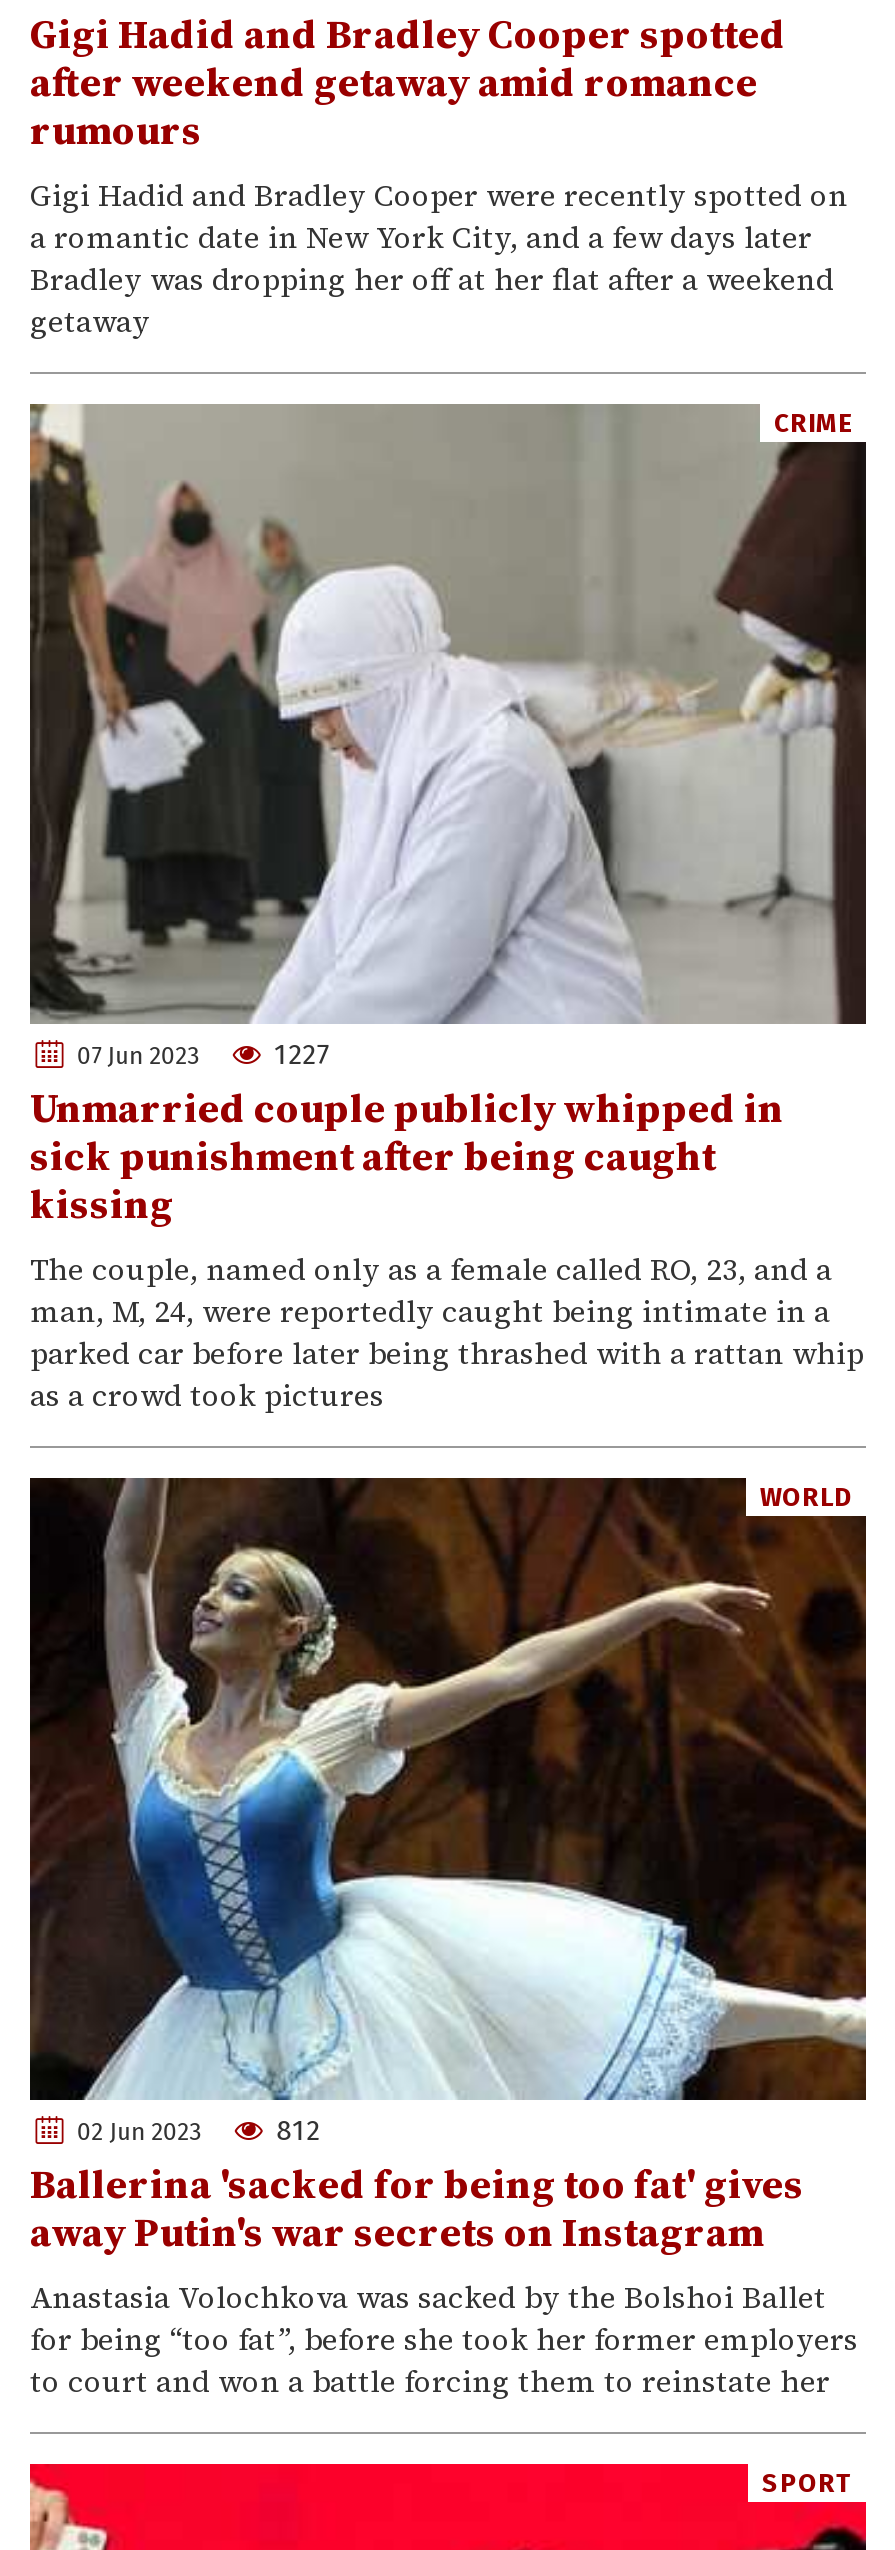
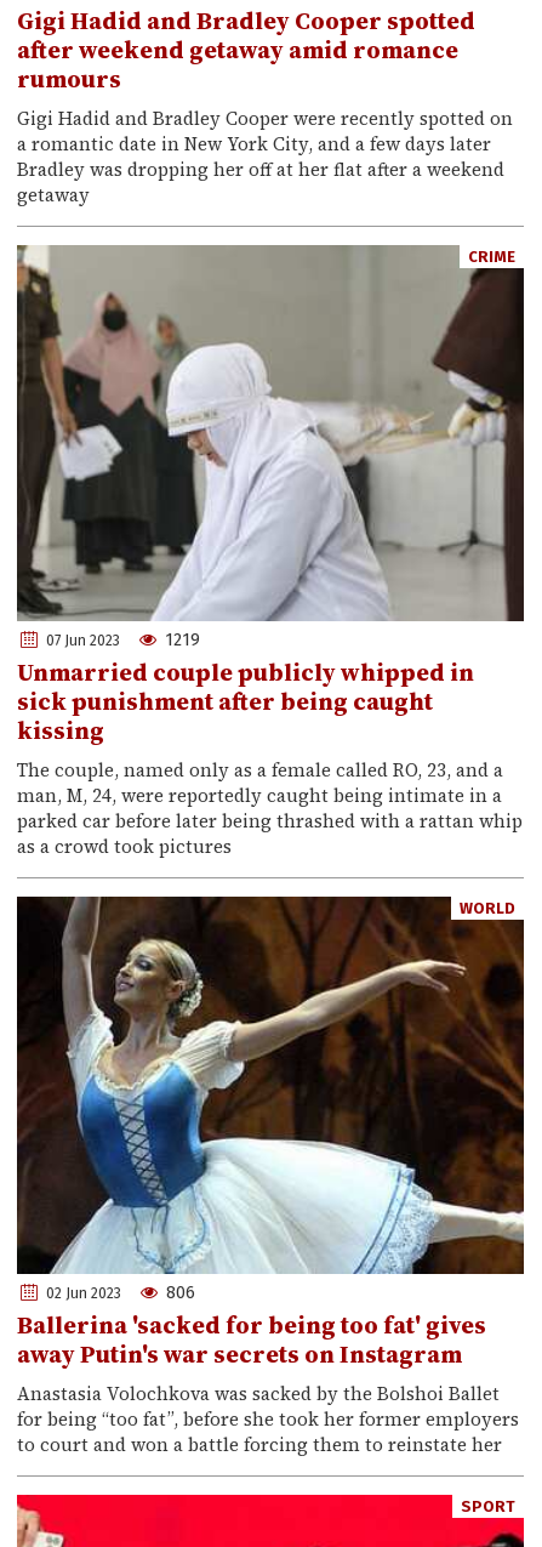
- 1227
+ 1219

- 812
+ 806
